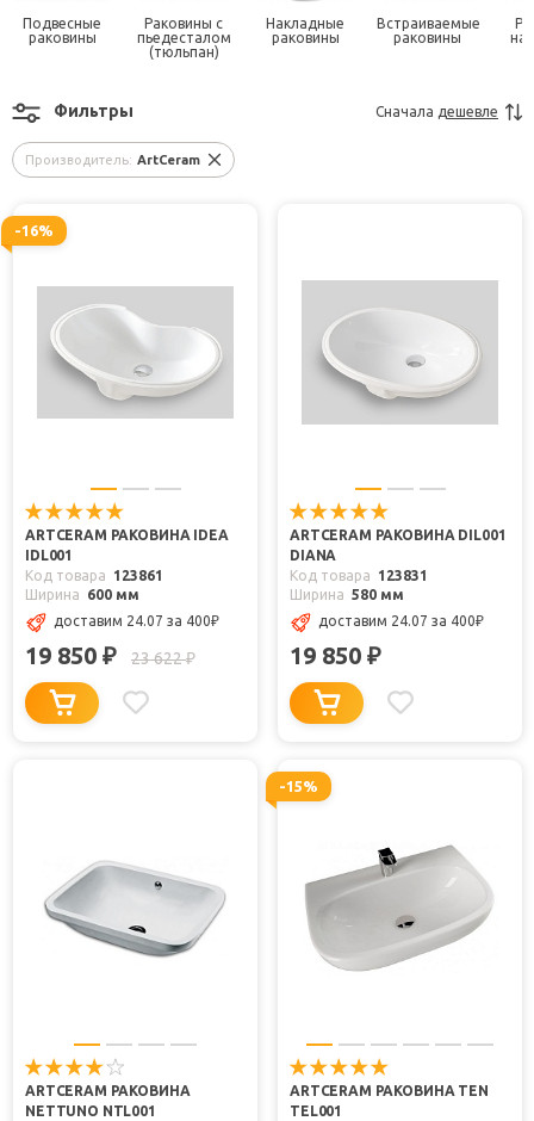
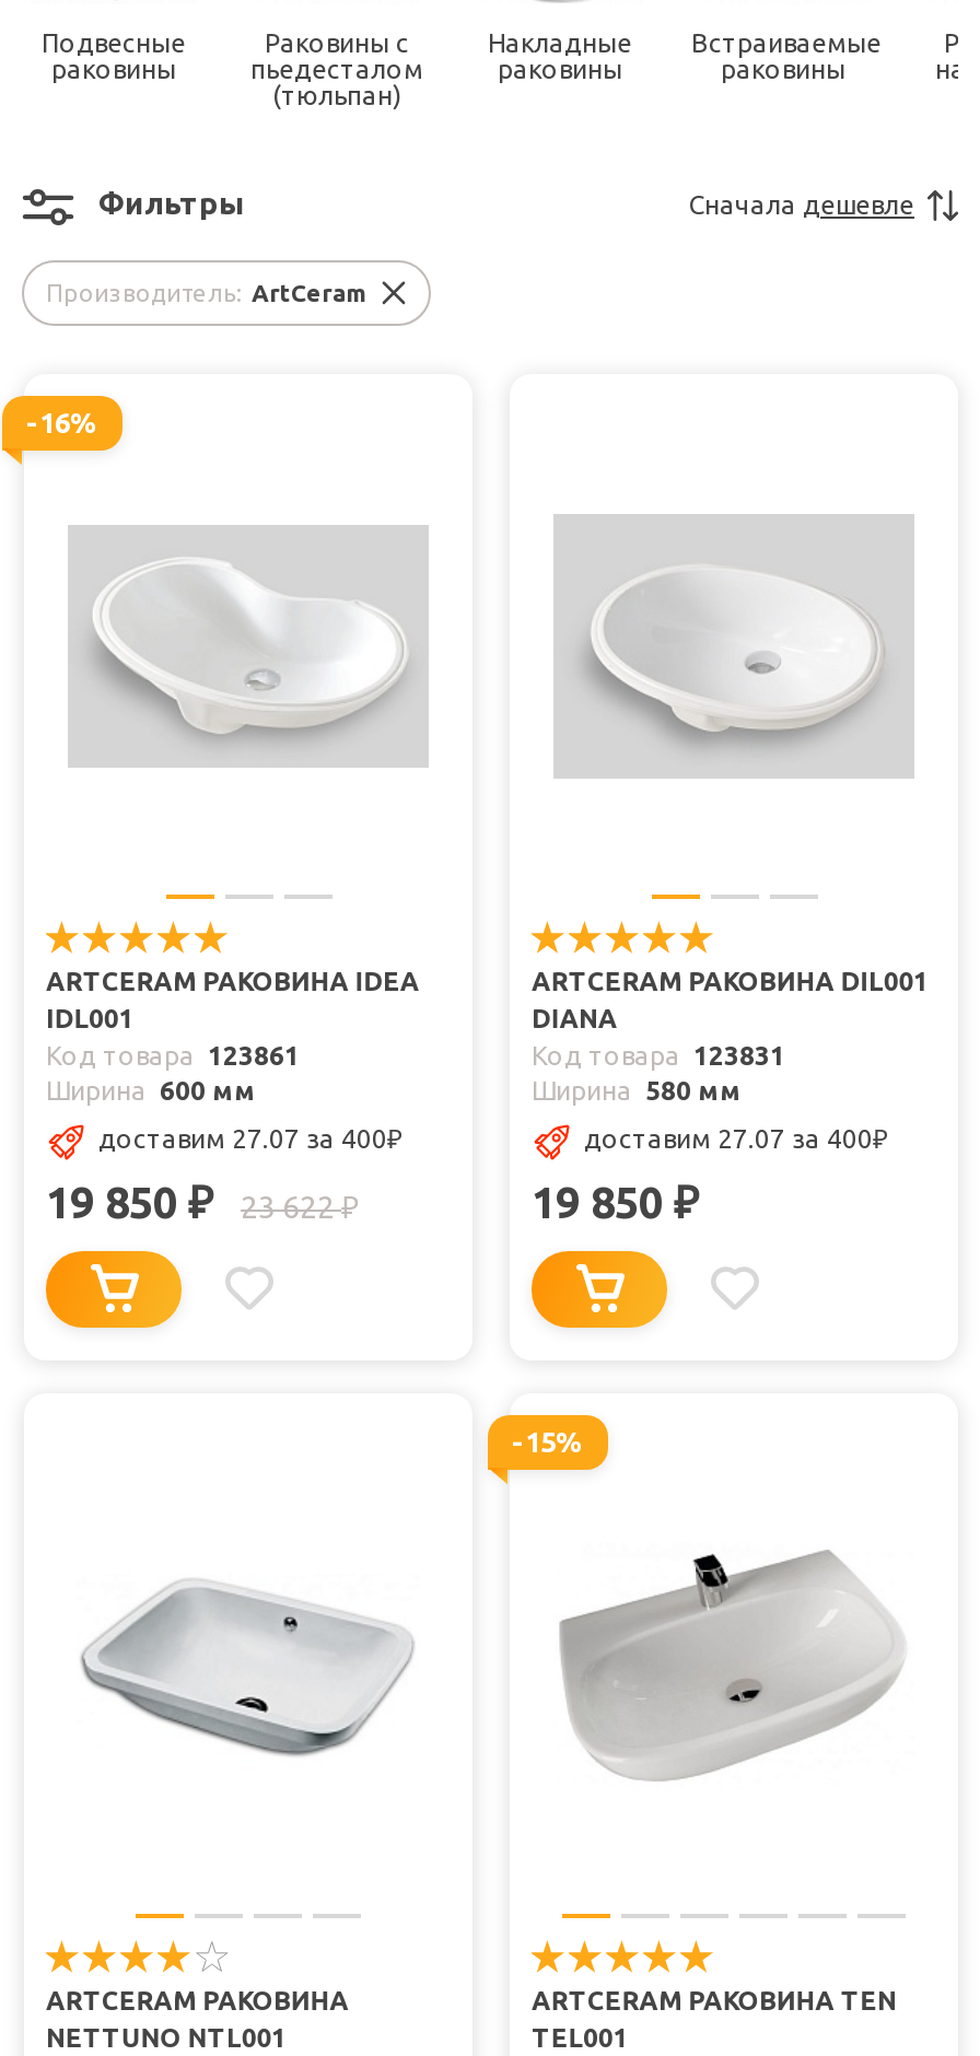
- доставим 24.07 за 400₽
+ доставим 27.07 за 400₽

- доставим 24.07 за 400₽
+ доставим 27.07 за 400₽
